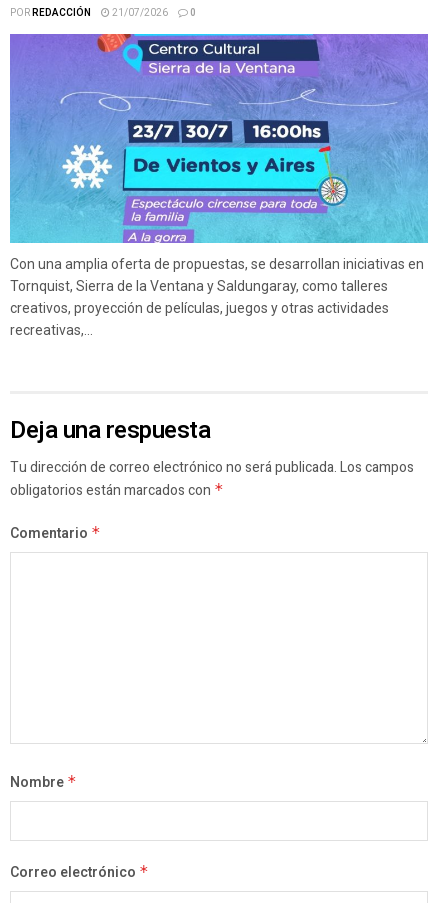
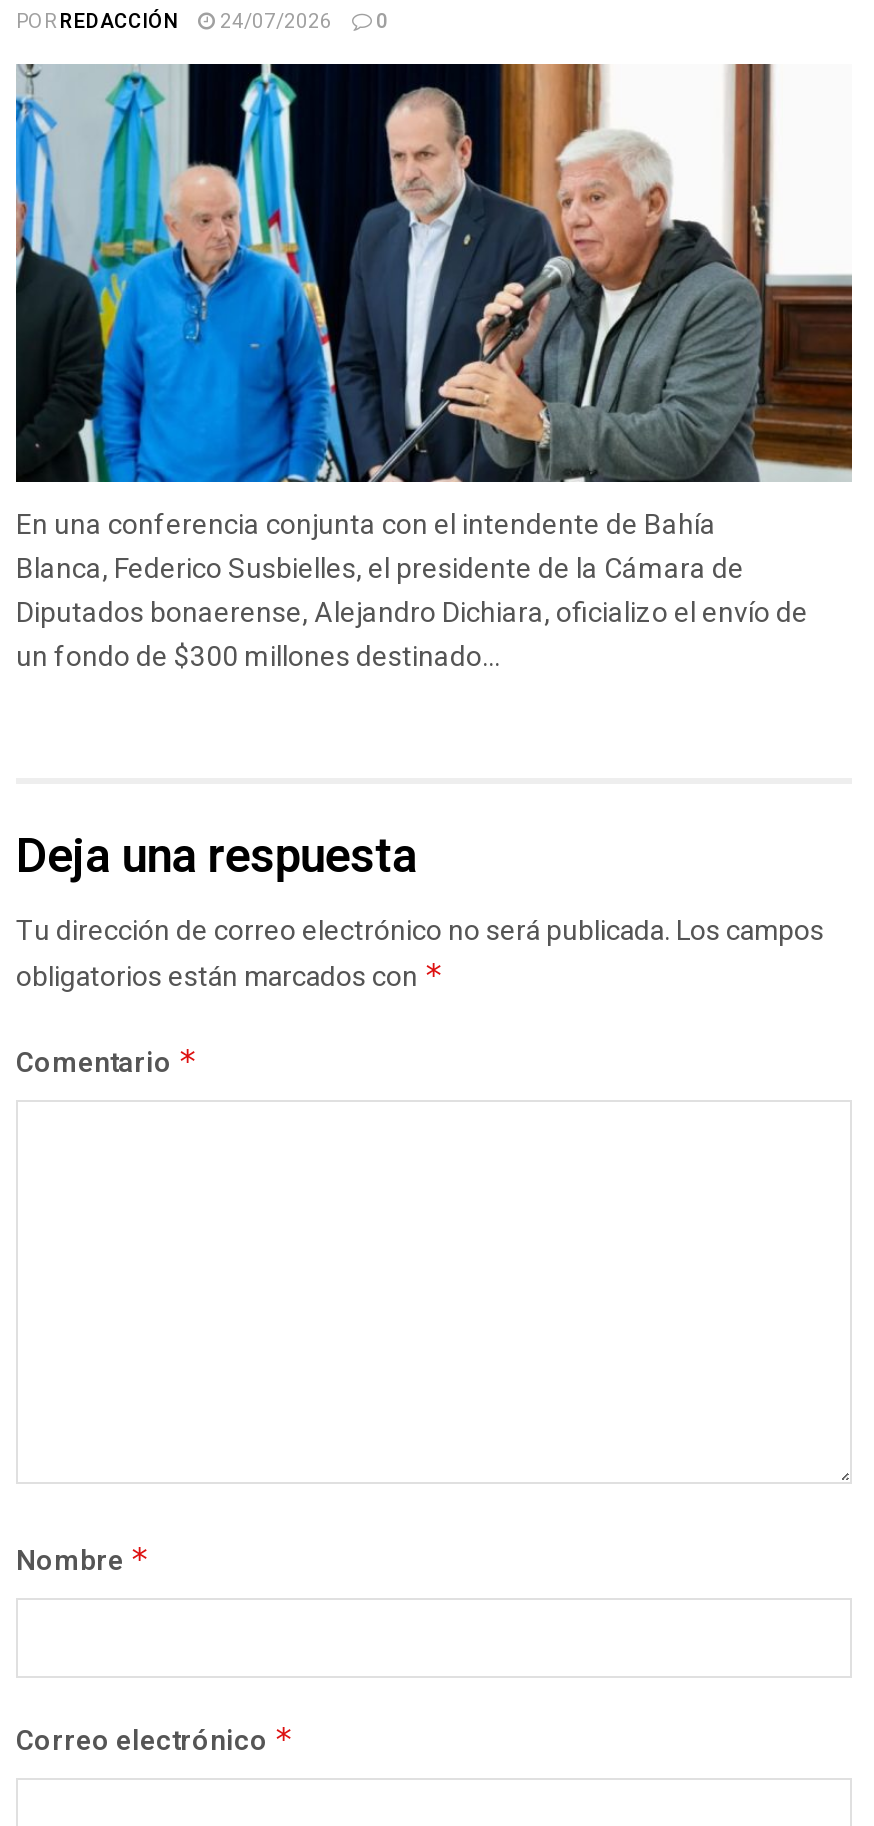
- 21/07/2026
+ 24/07/2026

- [image]
- Con una amplia oferta de propuestas, se desarrollan iniciativas en
- Tornquist, Sierra de la Ventana y Saldungaray, como talleres
- creativos, proyección de películas, juegos y otras actividades
- recreativas,...
+ [image]
+ En una conferencia conjunta con el intendente de Bahía
+ Blanca, Federico Susbielles, el presidente de la Cámara de
+ Diputados bonaerense, Alejandro Dichiara, oficializo el envío de
+ un fondo de $300 millones destinado...
